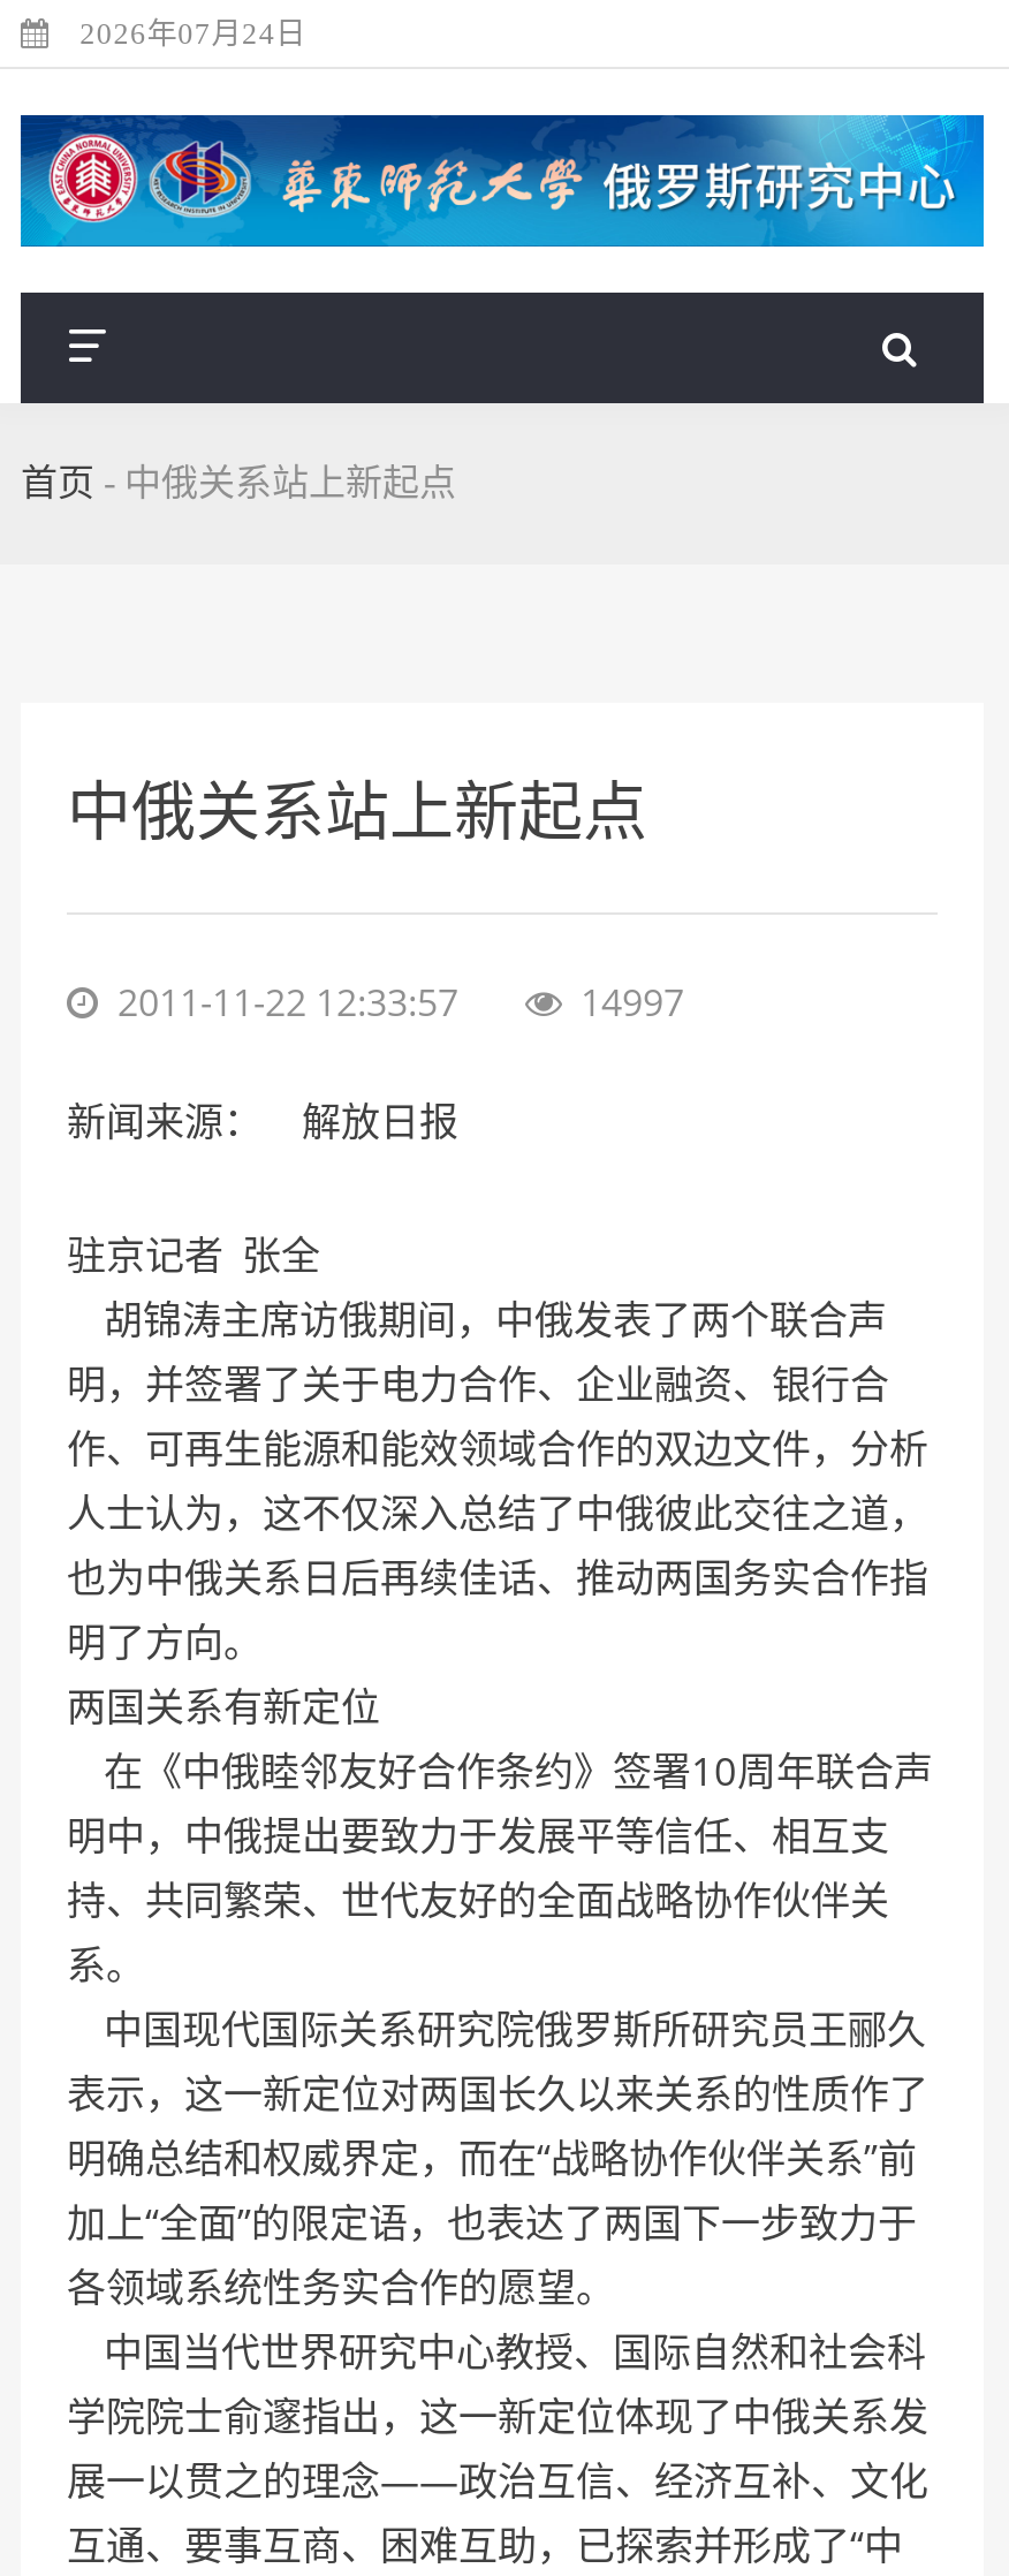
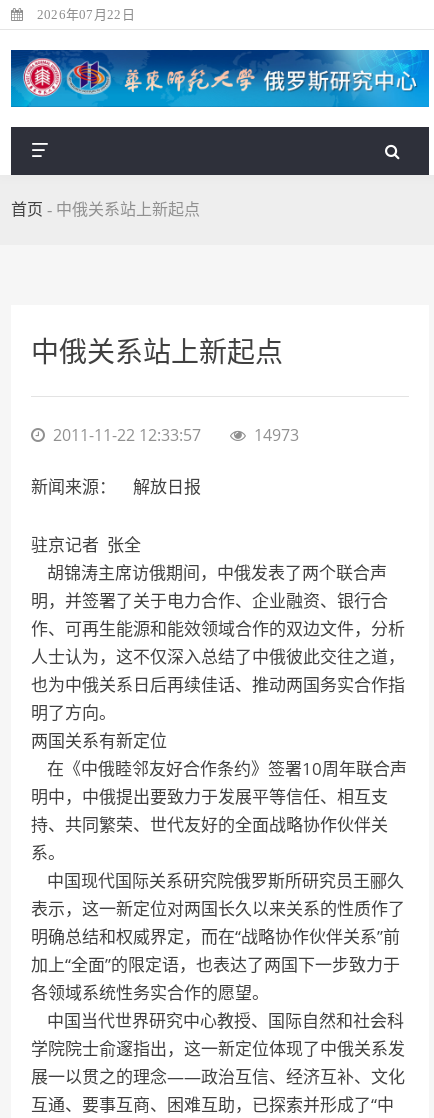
- 2026年07月24日
+ 2026年07月22日

- 14997
+ 14973
